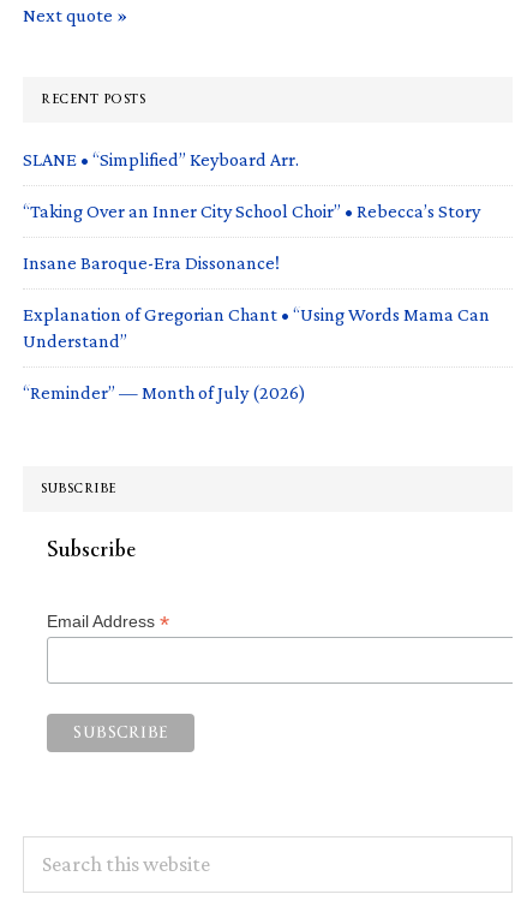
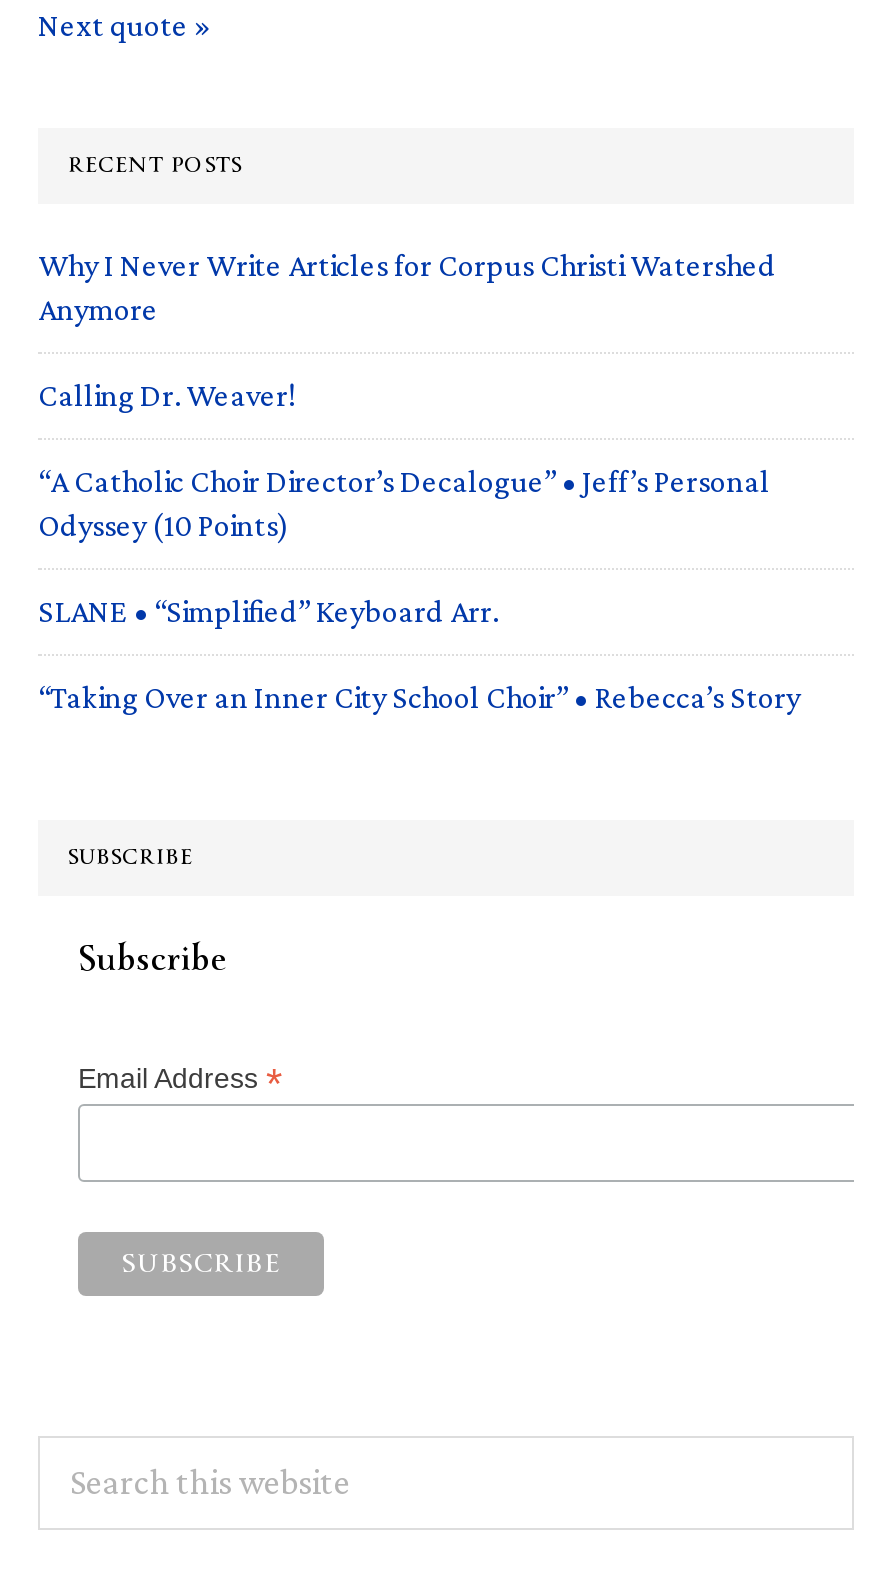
+ Why I Never Write Articles for Corpus Christi Watershed
+ Anymore
+ Calling Dr. Weaver!
+ “A Catholic Choir Director’s Decalogue” • Jeff’s Personal
+ Odyssey (10 Points)

moved down: SLANE • “Simplified” Keyboard Arr. | “Taking Over an Inner City School Choir” • Rebecca’s Story

- Insane Baroque-Era Dissonance!
- Explanation of Gregorian Chant • “Using Words Mama Can
- Understand”
- “Reminder” — Month of July (2026)
